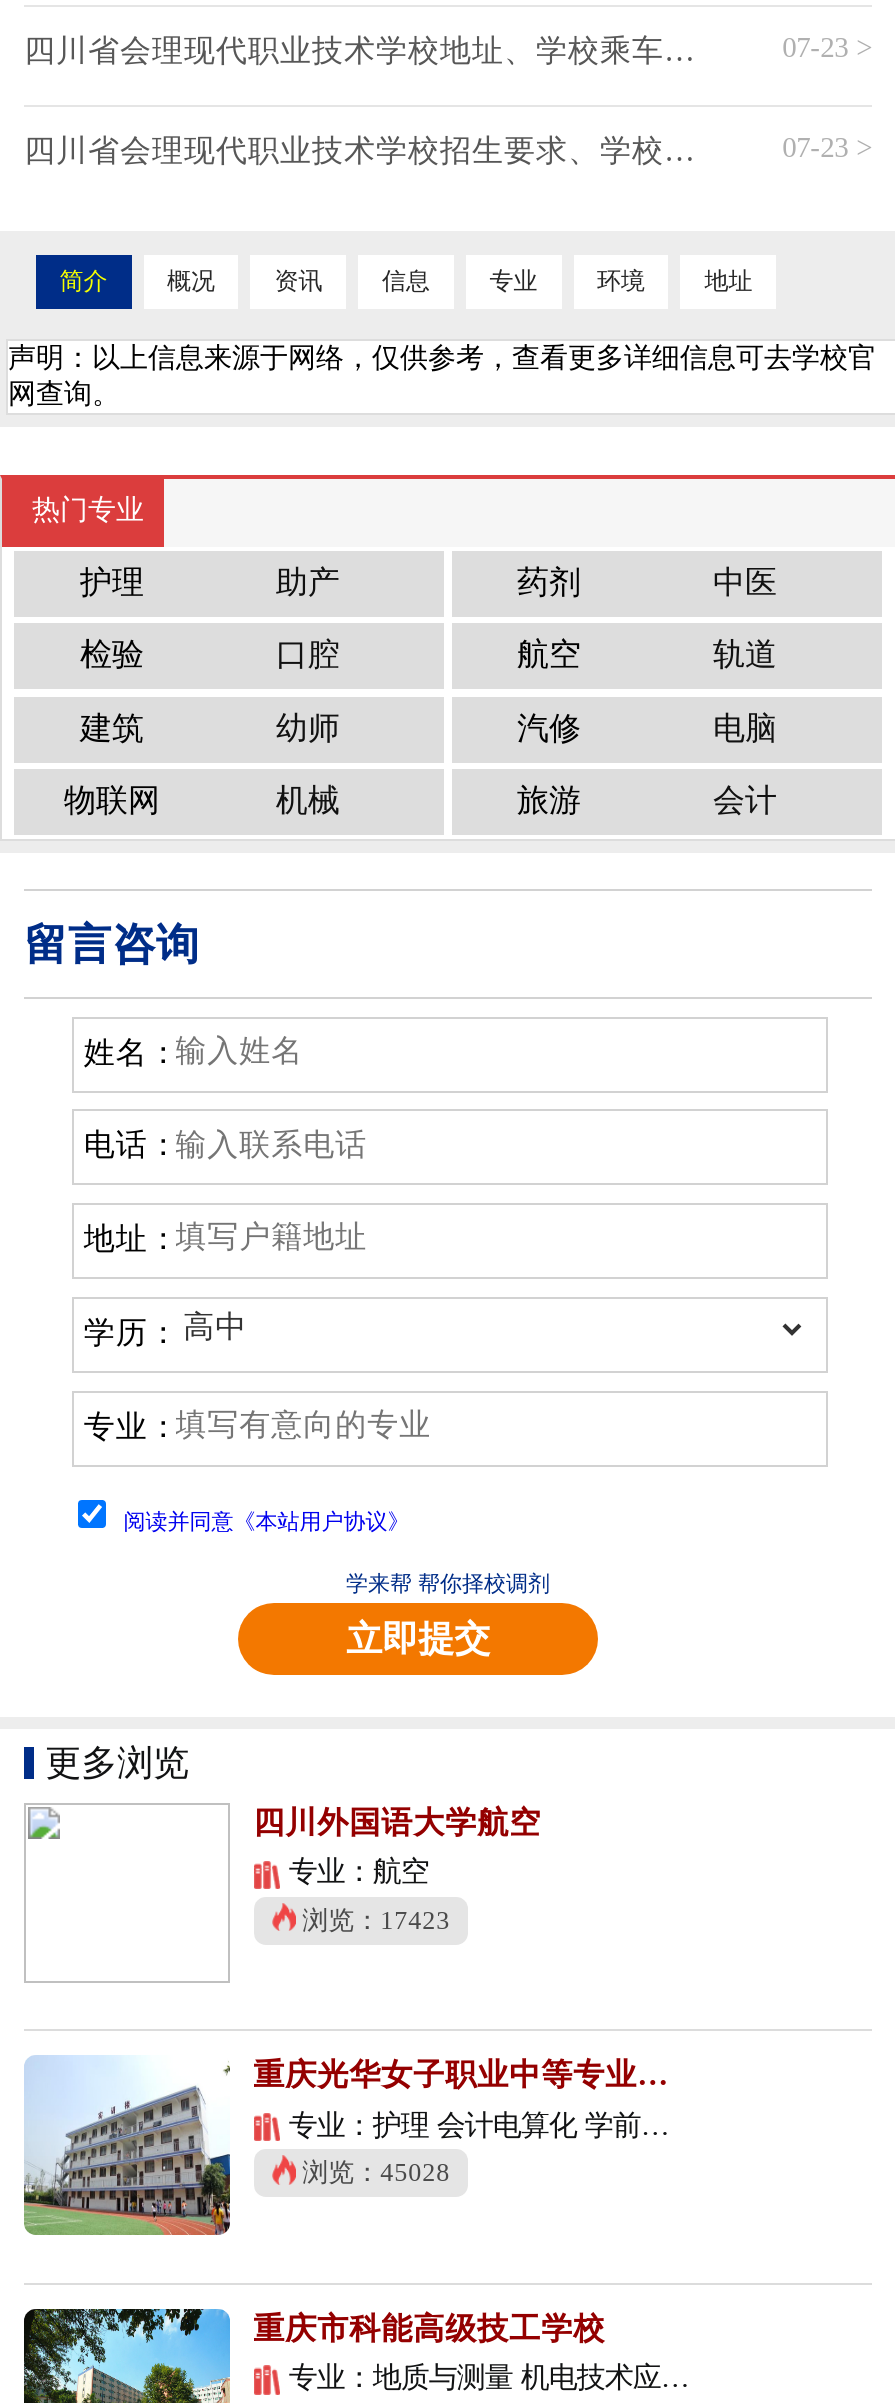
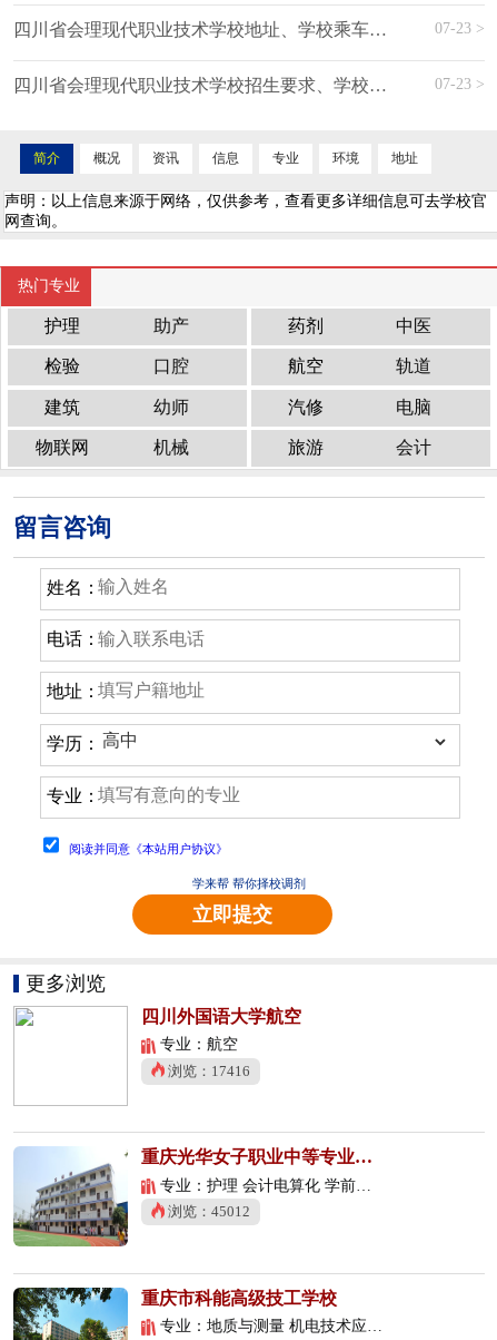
- 浏览：17423
+ 浏览：17416

- 浏览：45028
+ 浏览：45012
